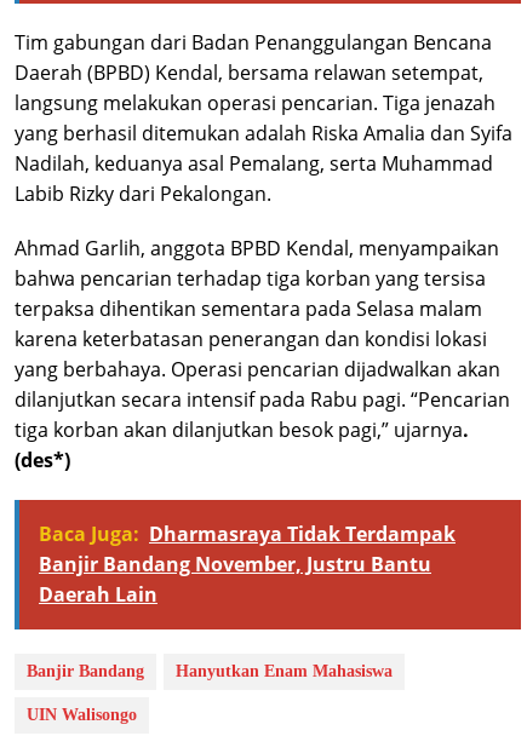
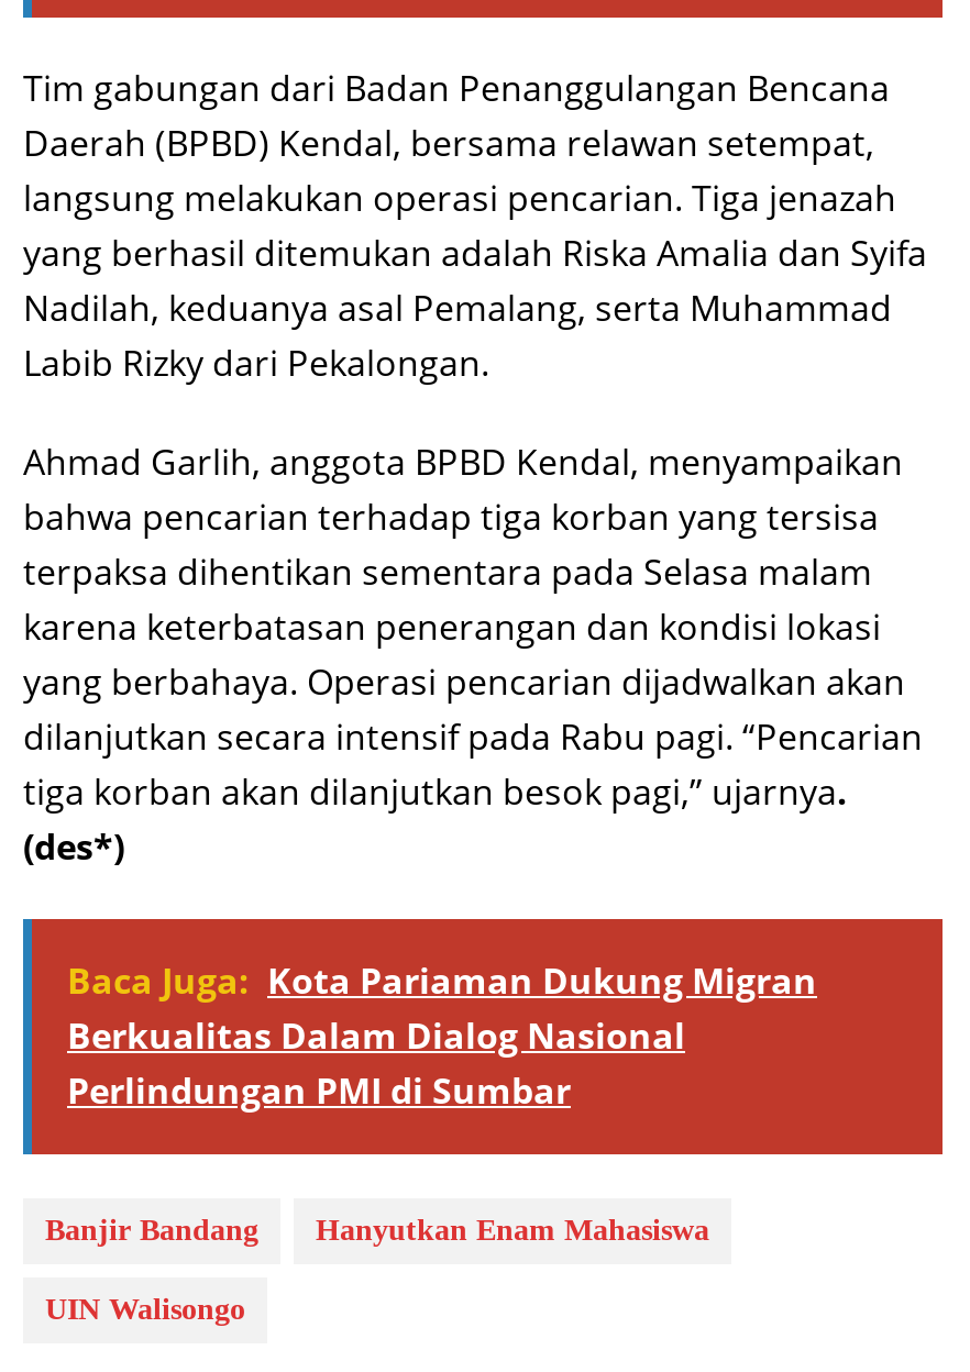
- Baca Juga: Dharmasraya Tidak Terdampak
- Banjir Bandang November, Justru Bantu
- Daerah Lain
+ Baca Juga: Kota Pariaman Dukung Migran
+ Berkualitas Dalam Dialog Nasional
+ Perlindungan PMI di Sumbar
